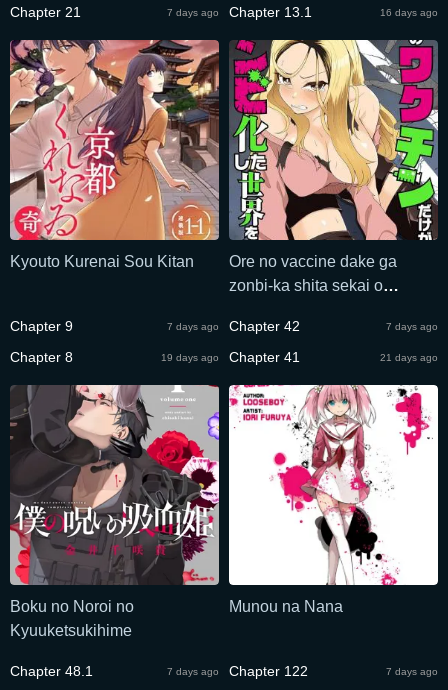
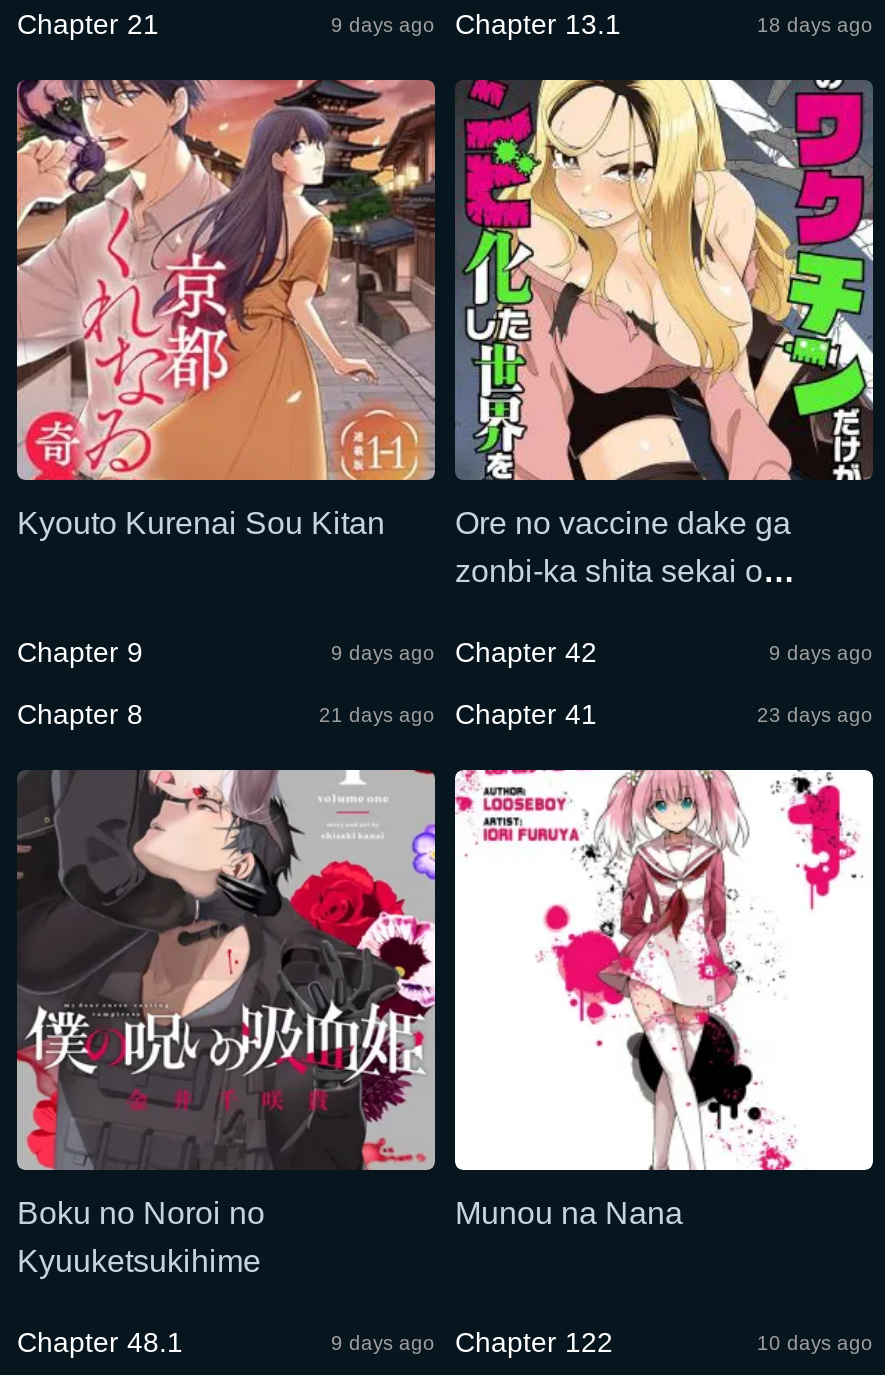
- 7 days ago Chapter 13.1
+ 9 days ago Chapter 13.1

- 16 days ago
+ 18 days ago

- 7 days ago Chapter 42
+ 9 days ago Chapter 42

- 7 days ago
+ 9 days ago

- 19 days ago Chapter 41
+ 21 days ago Chapter 41

- 21 days ago
+ 23 days ago

- 7 days ago Chapter 122
+ 9 days ago Chapter 122

- 7 days ago
+ 10 days ago
